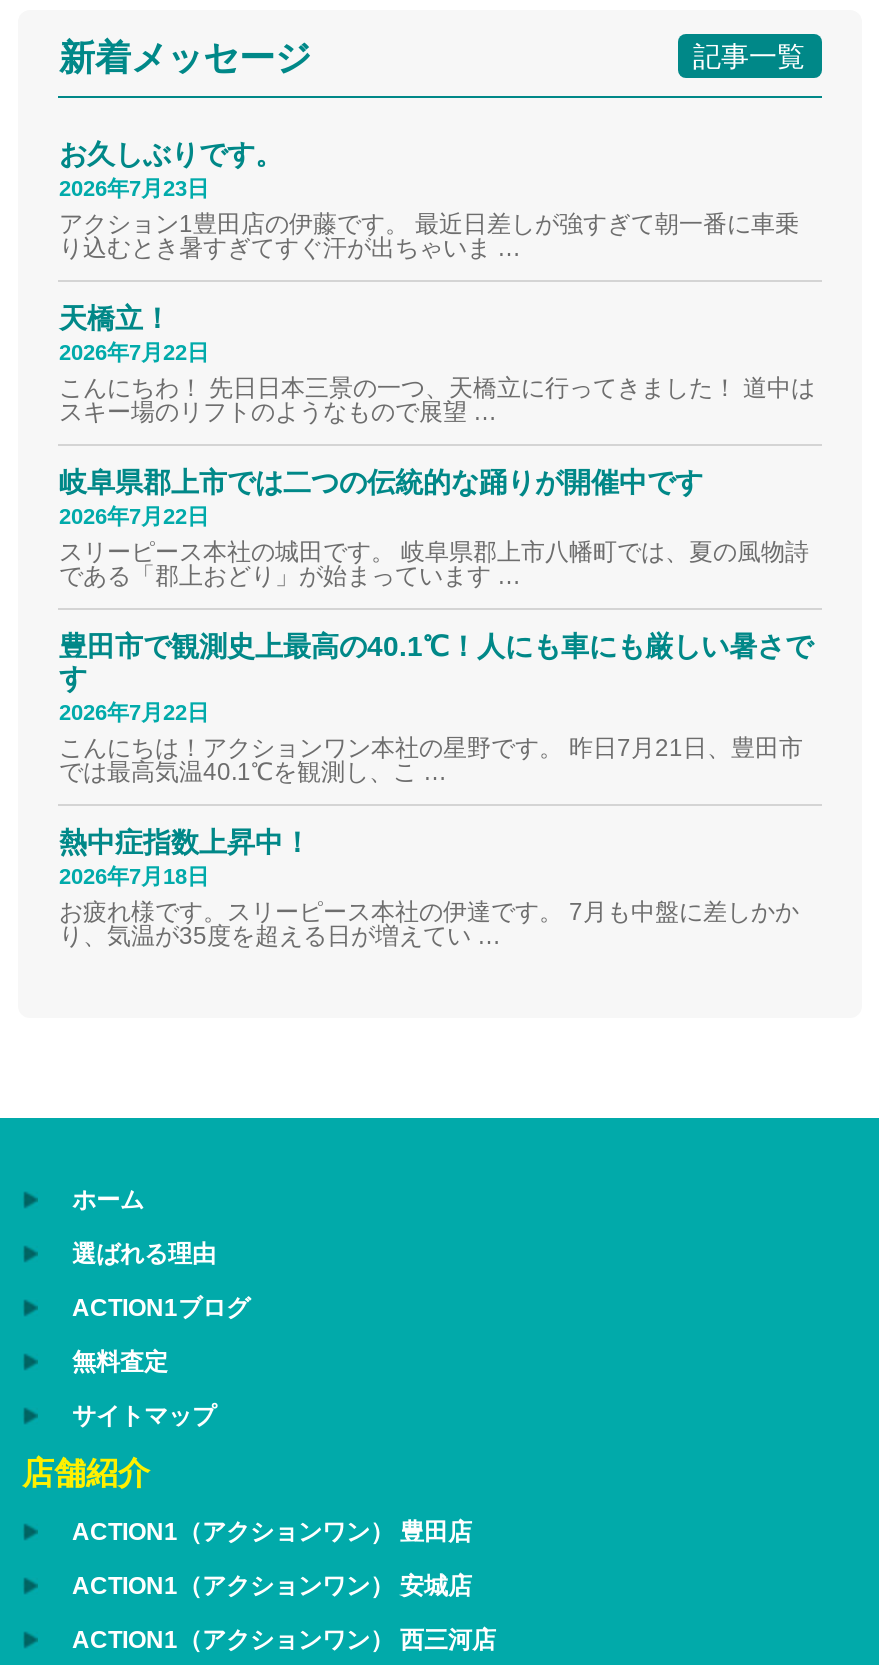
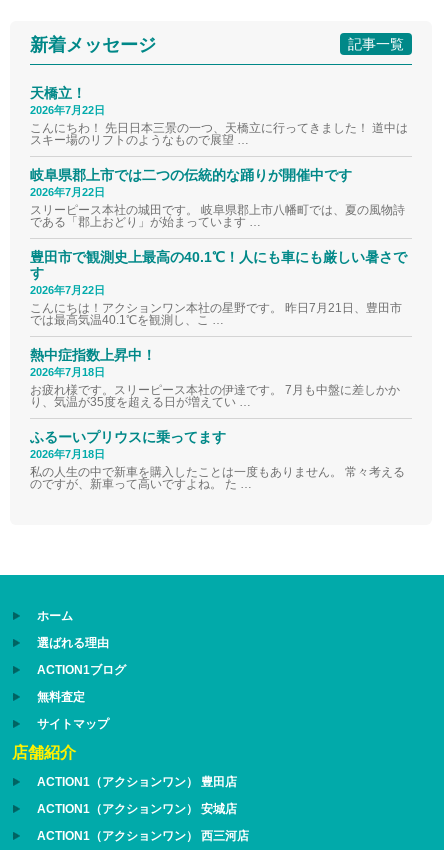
- お久しぶりです。
- 2026年7月23日
- アクション1豊田店の伊藤です。 最近日差しが強すぎて朝一番に車乗
- り込むとき暑すぎてすぐ汗が出ちゃいま …

moved up: 天橋立！ | 2026年7月22日 | こんにちわ！ 先日日本三景の一つ、天橋立に行ってきました！ 道中は | ... | お疲れ様です。スリーピース本社の伊達です。 7月も中盤に差しかか | り、気温が35度を超える日が増えてい …

+ ふるーいプリウスに乗ってます
+ 2026年7月18日
+ 私の人生の中で新車を購入したことは一度もありません。 常々考える
+ のですが、新車って高いですよね。 た …
